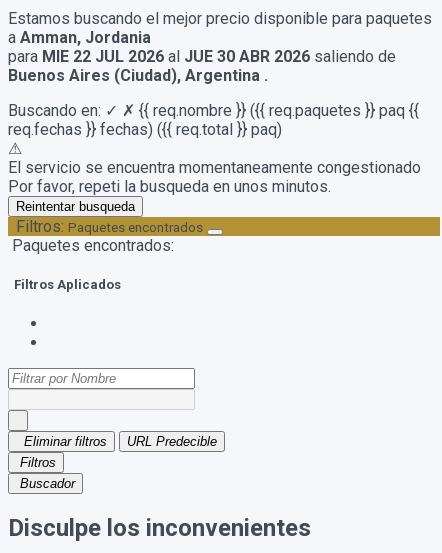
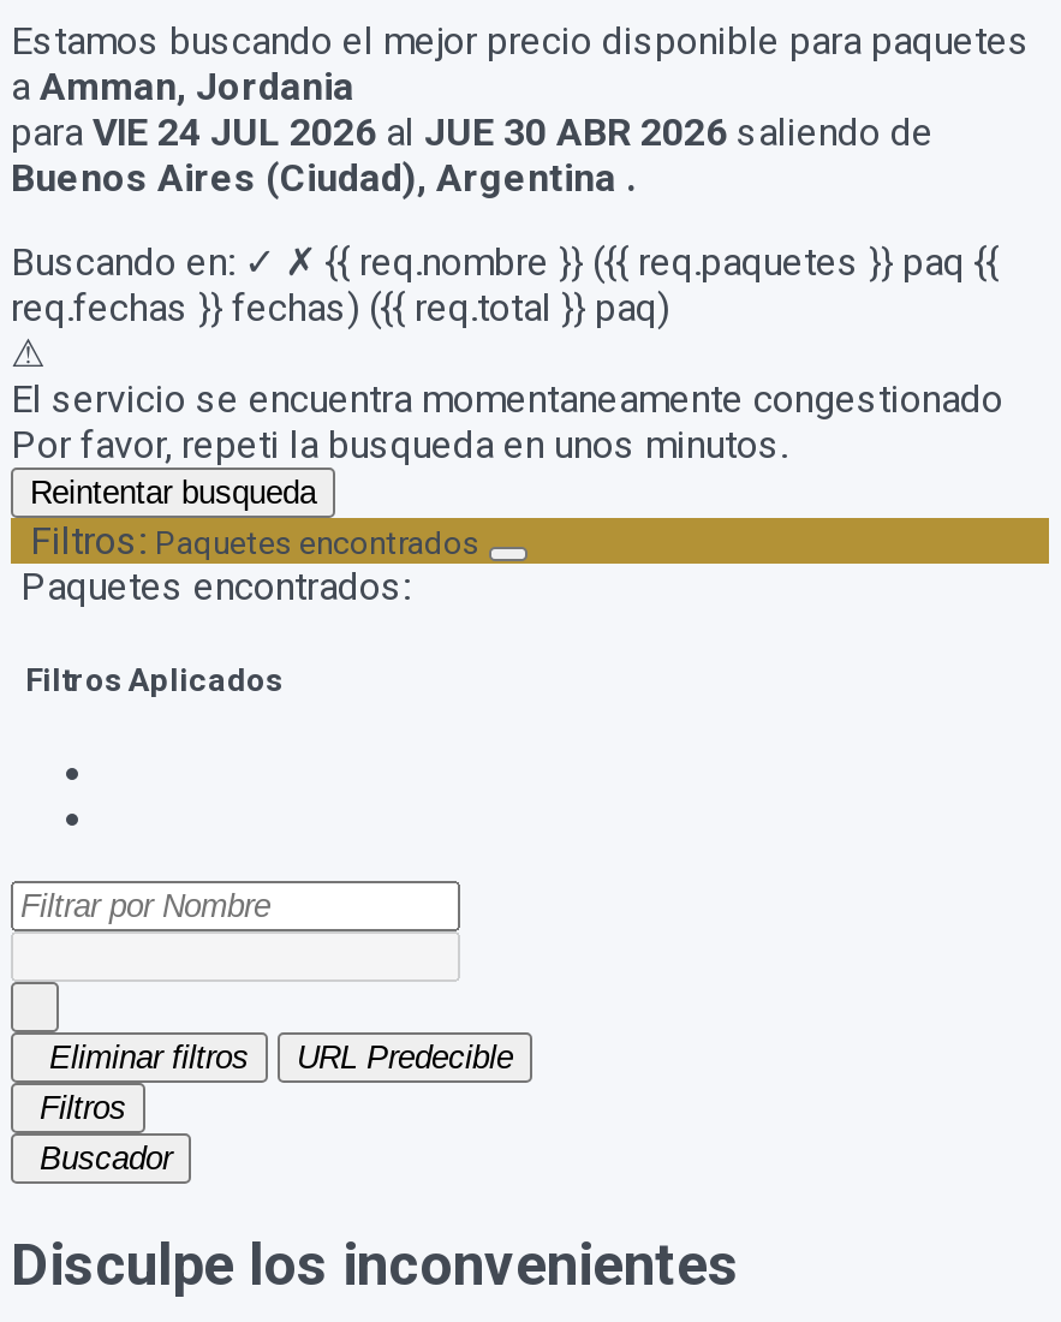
- para MIE 22 JUL 2026 al JUE 30 ABR 2026 saliendo de
+ para VIE 24 JUL 2026 al JUE 30 ABR 2026 saliendo de
